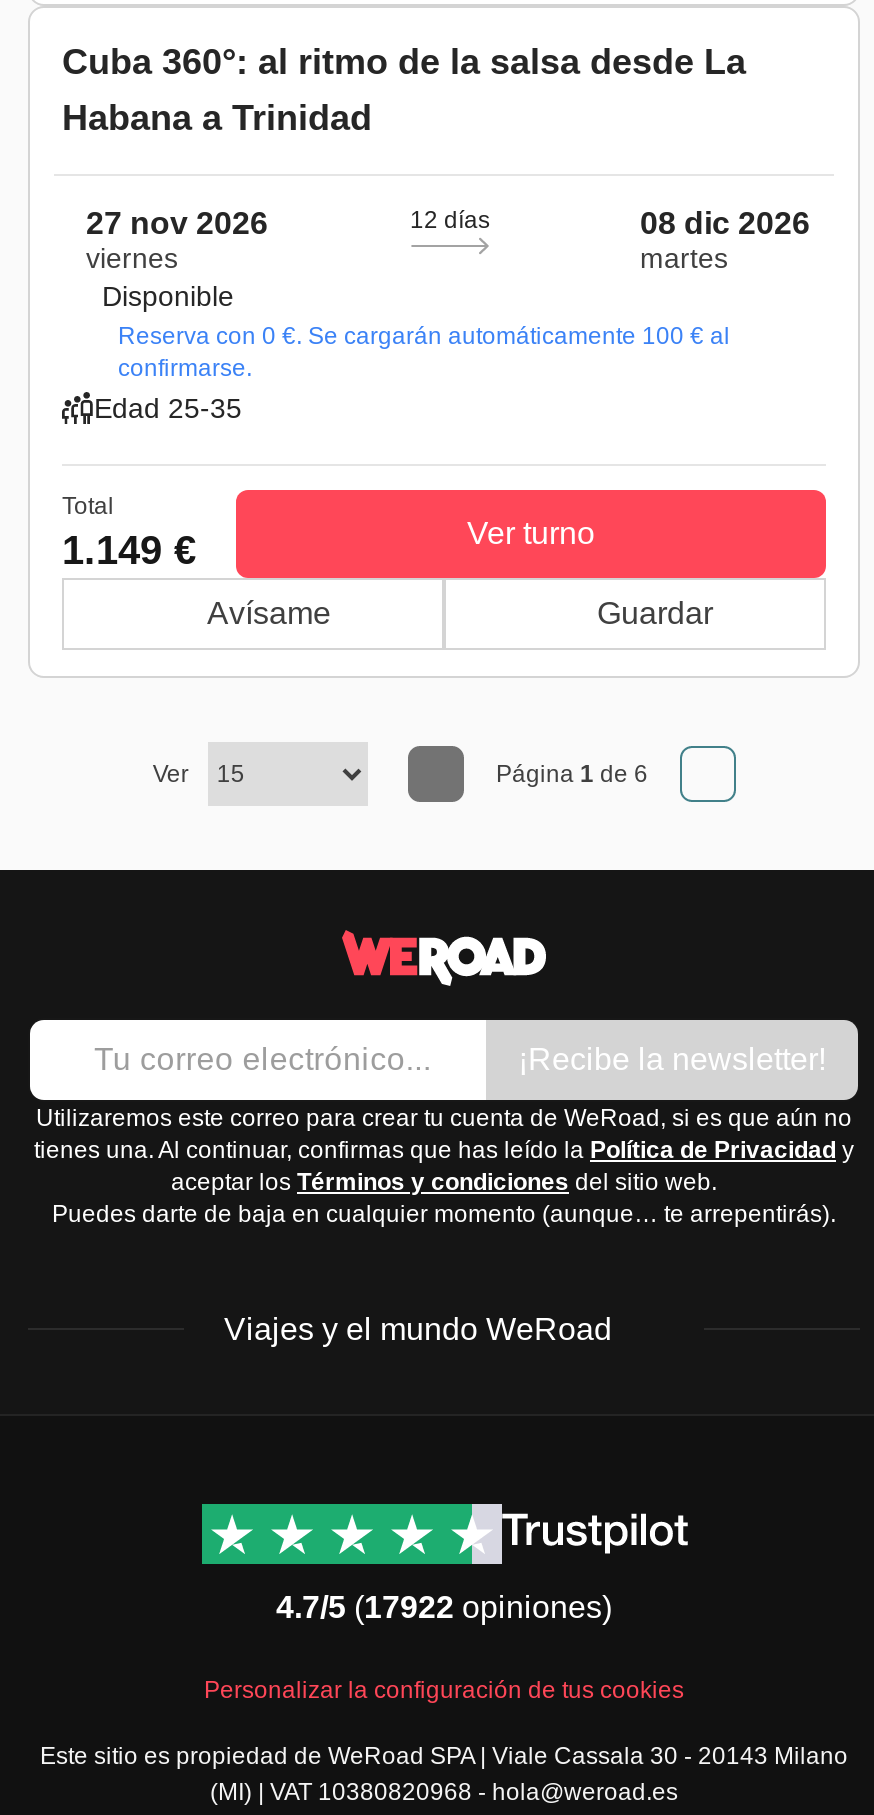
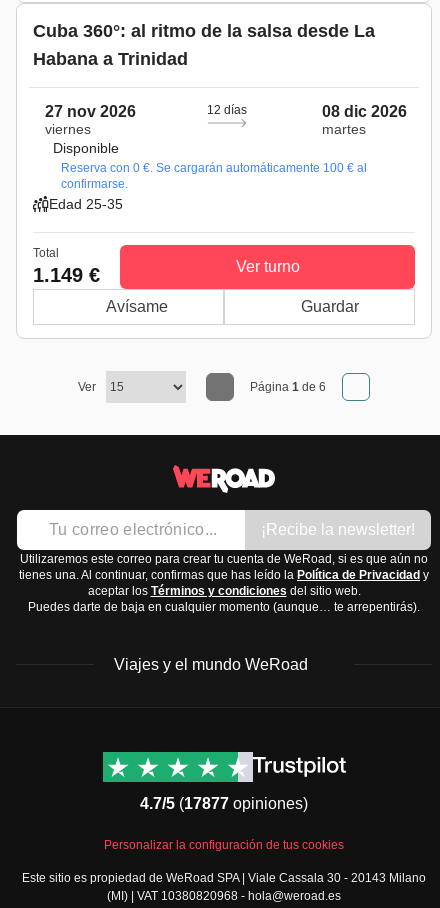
- 4.7/5 (17922 opiniones)
+ 4.7/5 (17877 opiniones)
